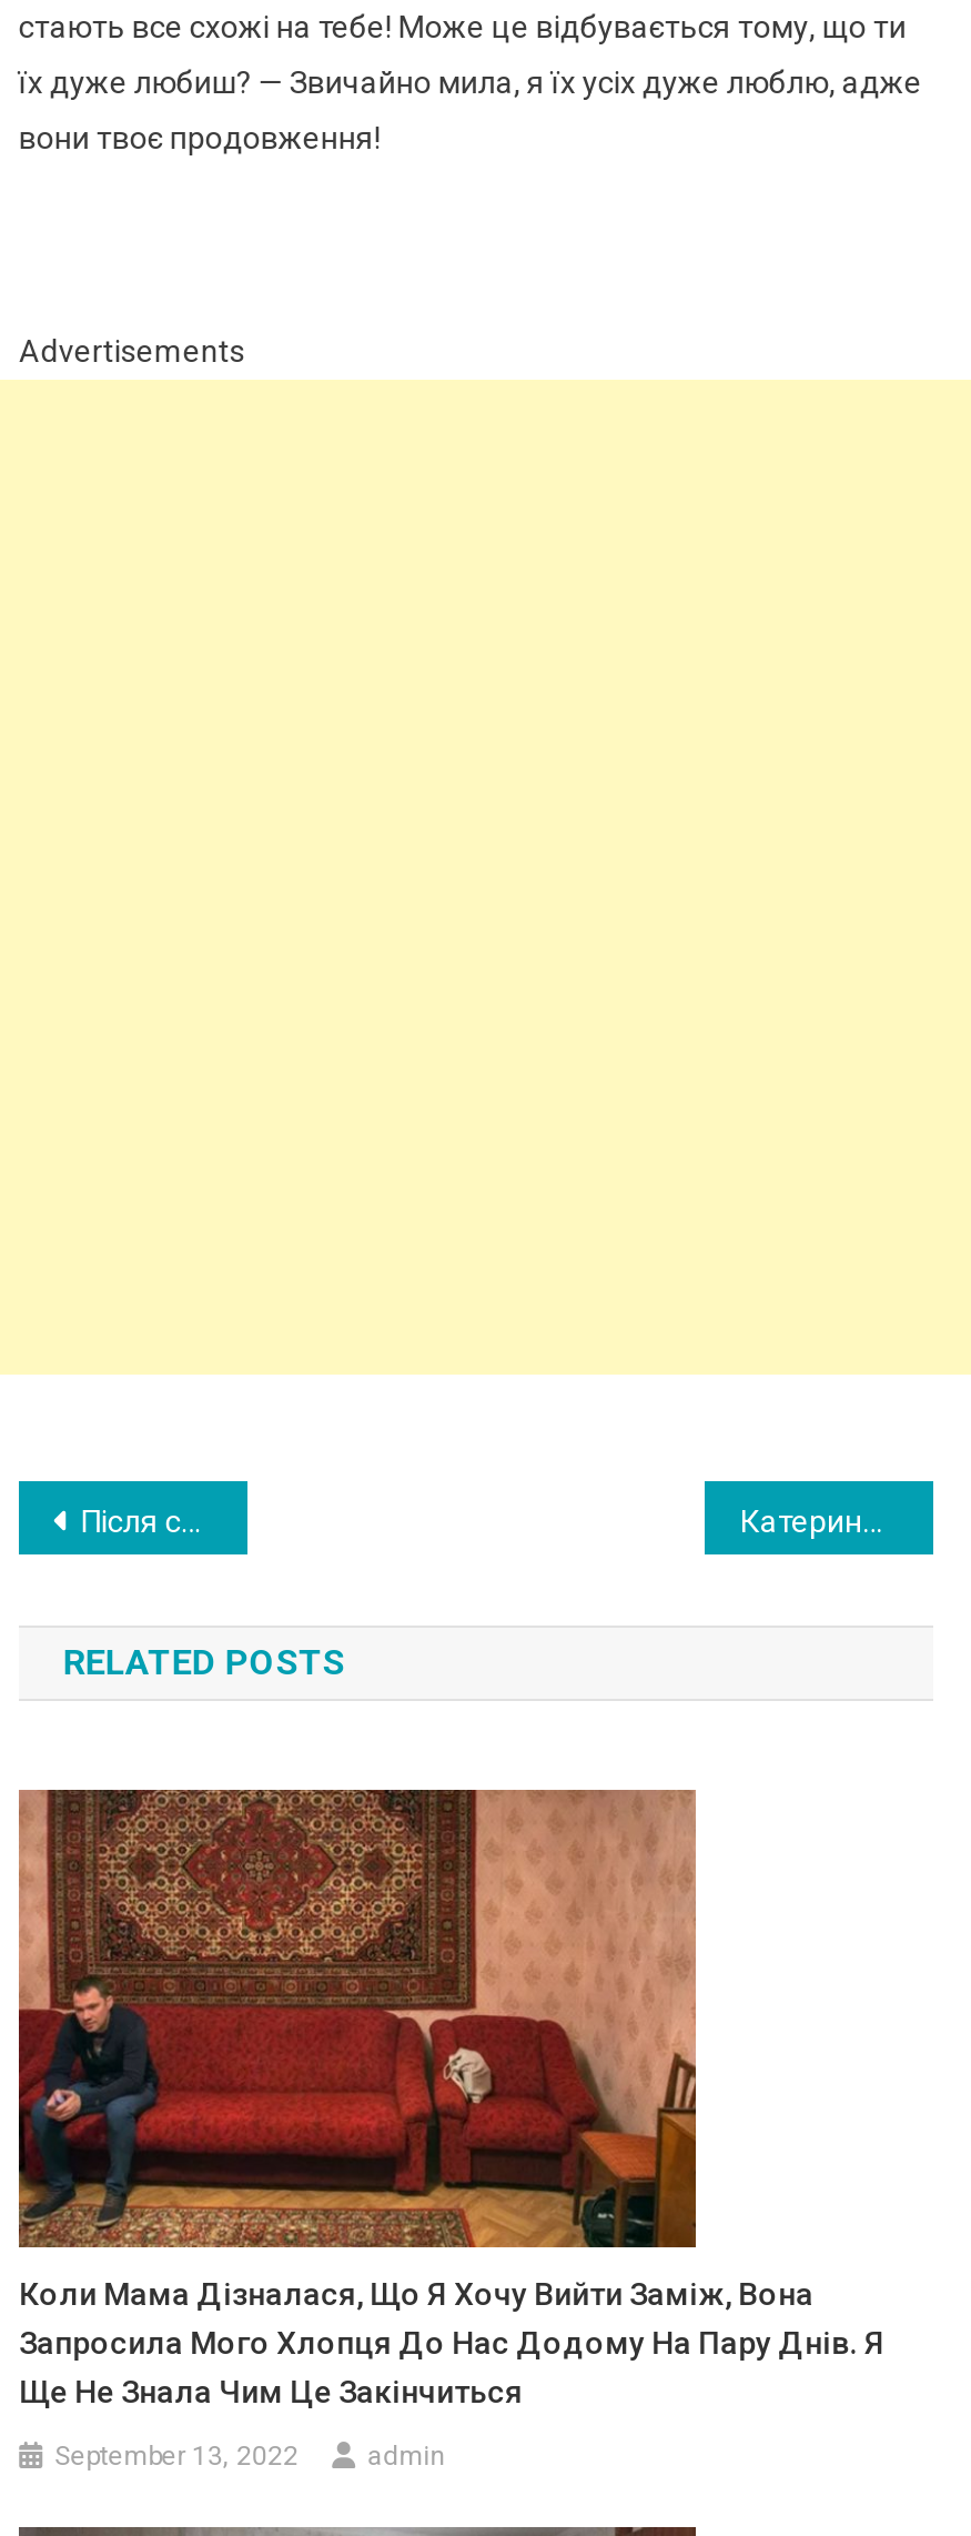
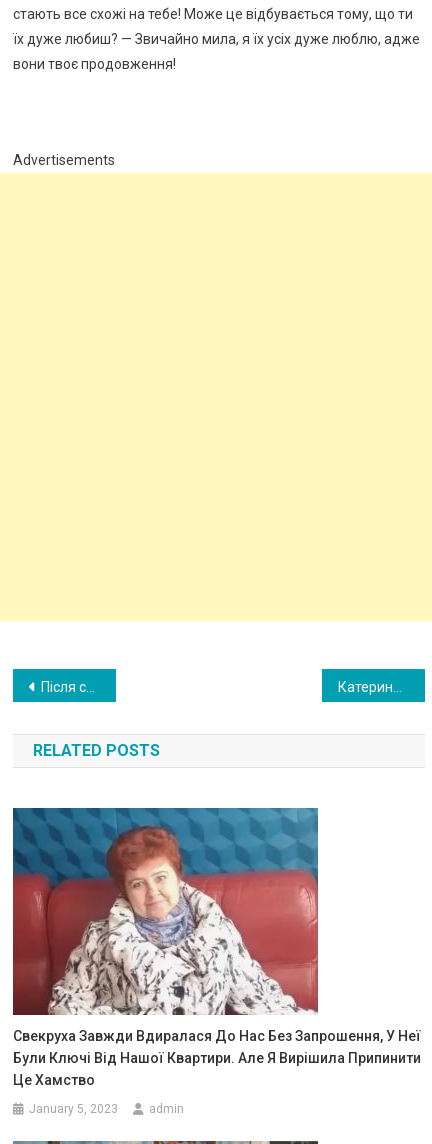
- [image]
- Коли Мама Дізналася, Що Я Хочу Вийти Заміж, Вона
- Запросила Мого Хлопця До Нас Додому На Пару Днів. Я
- Ще Не Знала Чим Це Закінчиться
+ [image]
+ Свекруха Завжди Вдиралася До Нас Без Запрошення, У Неї
+ Були Ключі Від Нашої Квартири. Але Я Вирішила Припинити
+ Це Хамство

- September 13, 2022
+ January 5, 2023
